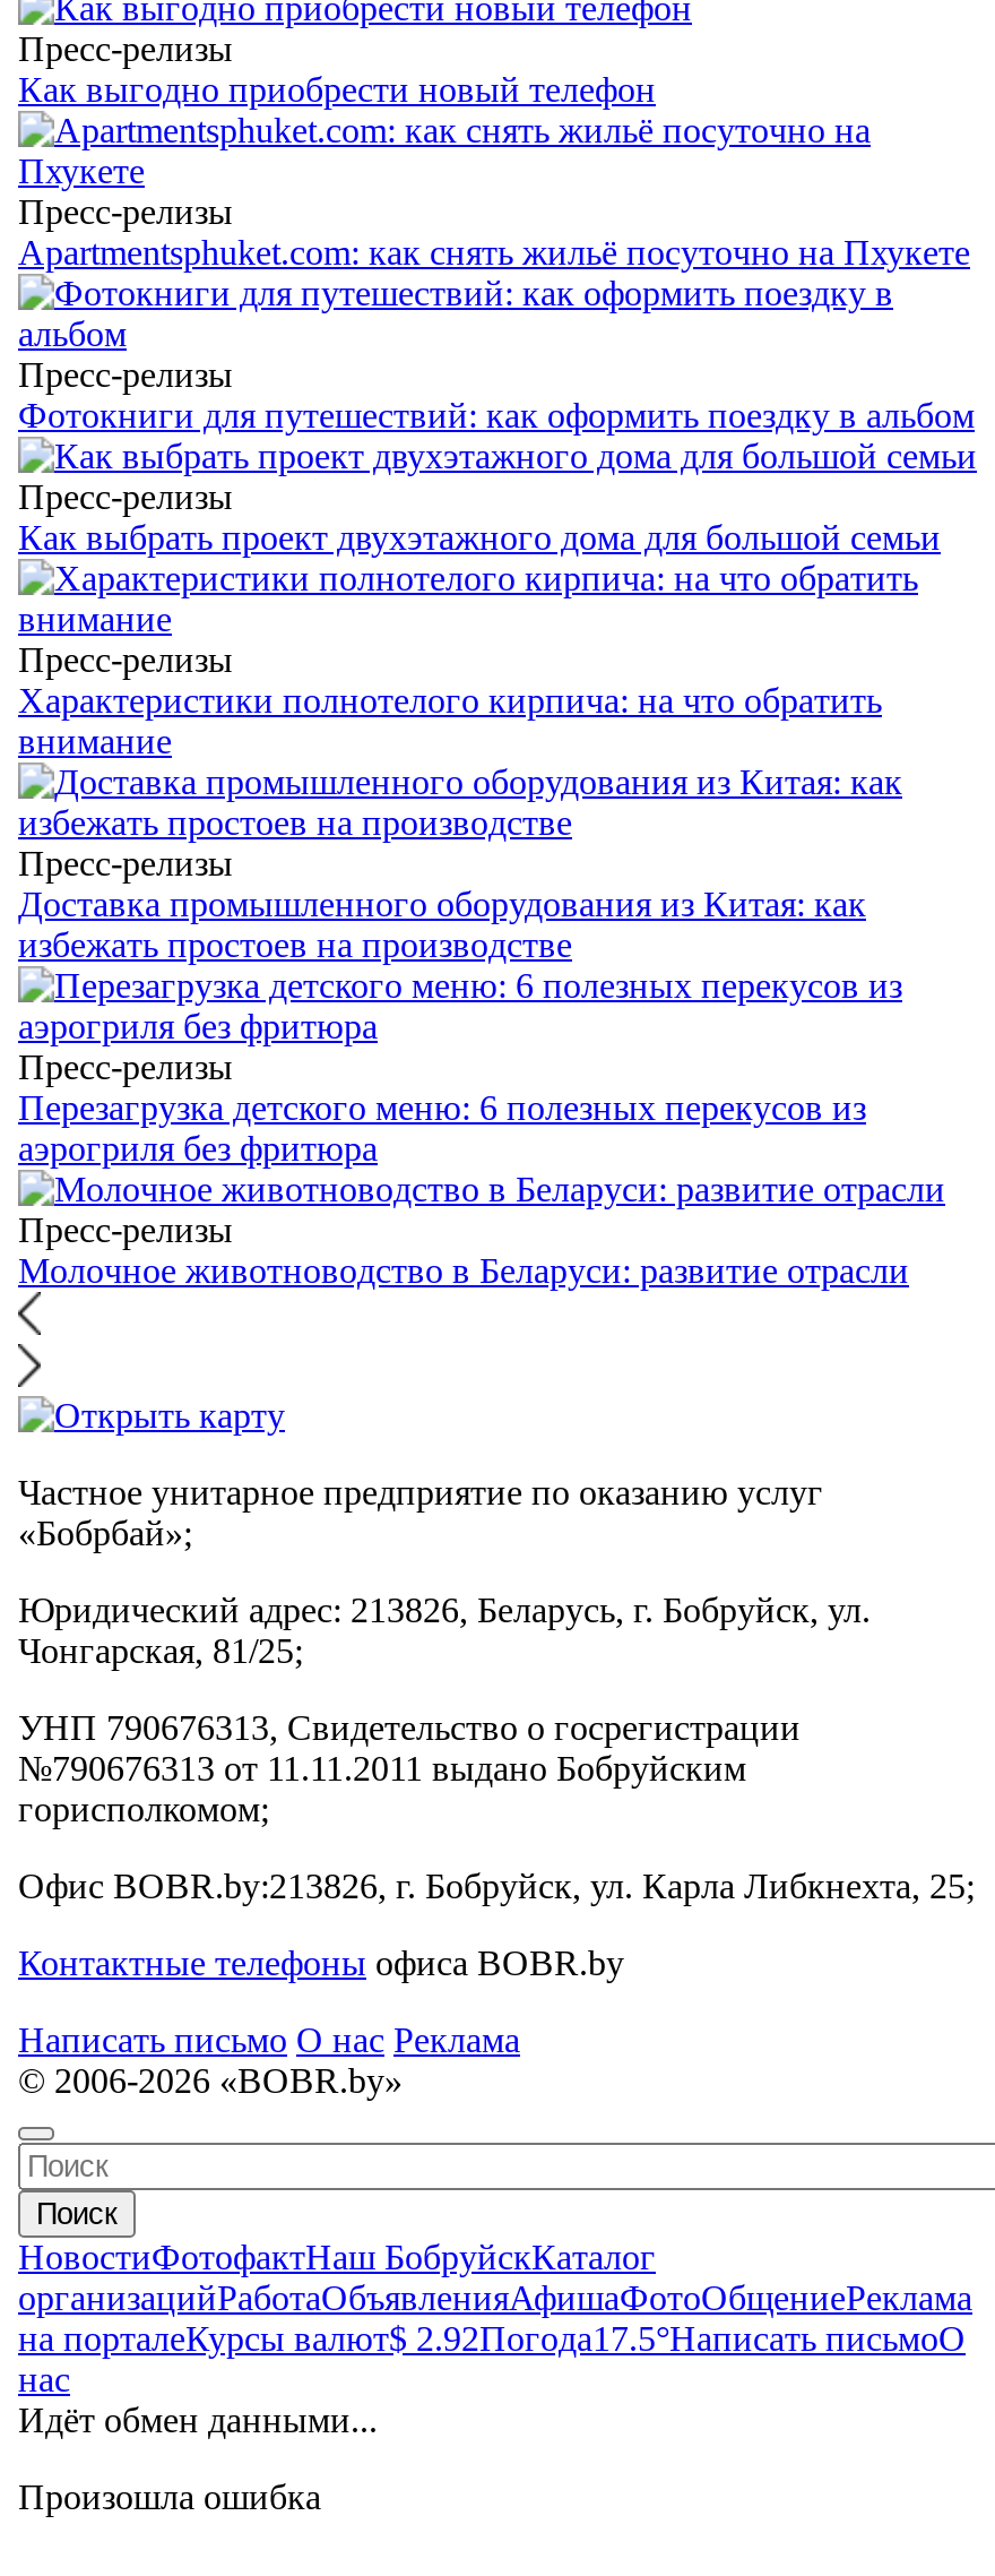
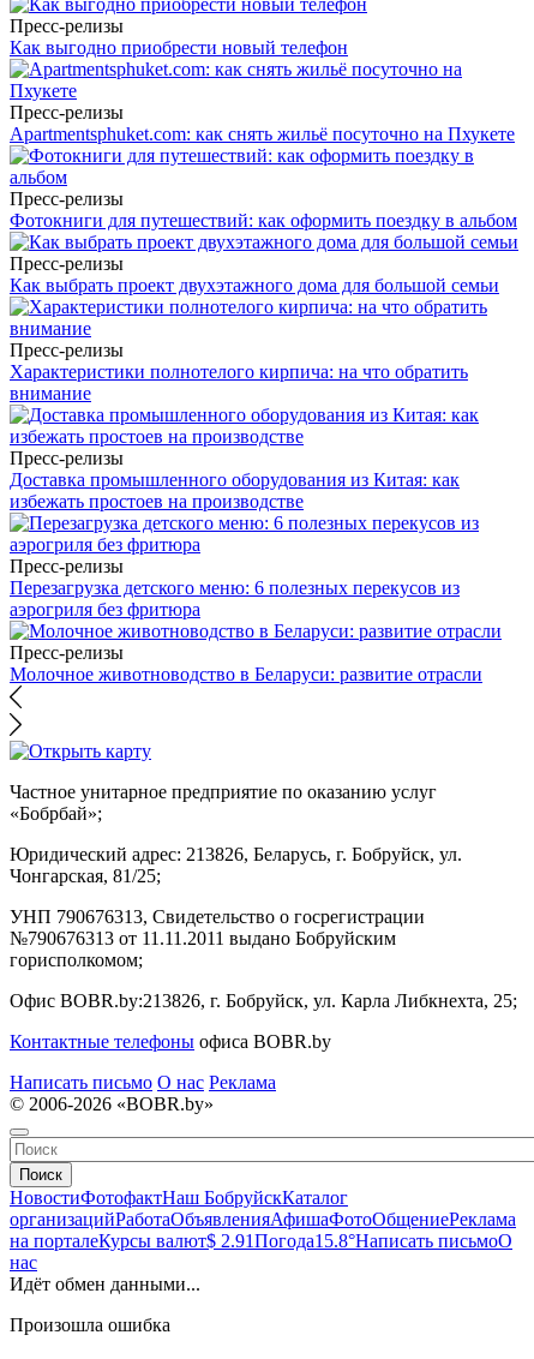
- на порталеКурсы валют$ 2.92Погода17.5°Написать письмоО
+ на порталеКурсы валют$ 2.91Погода15.8°Написать письмоО
